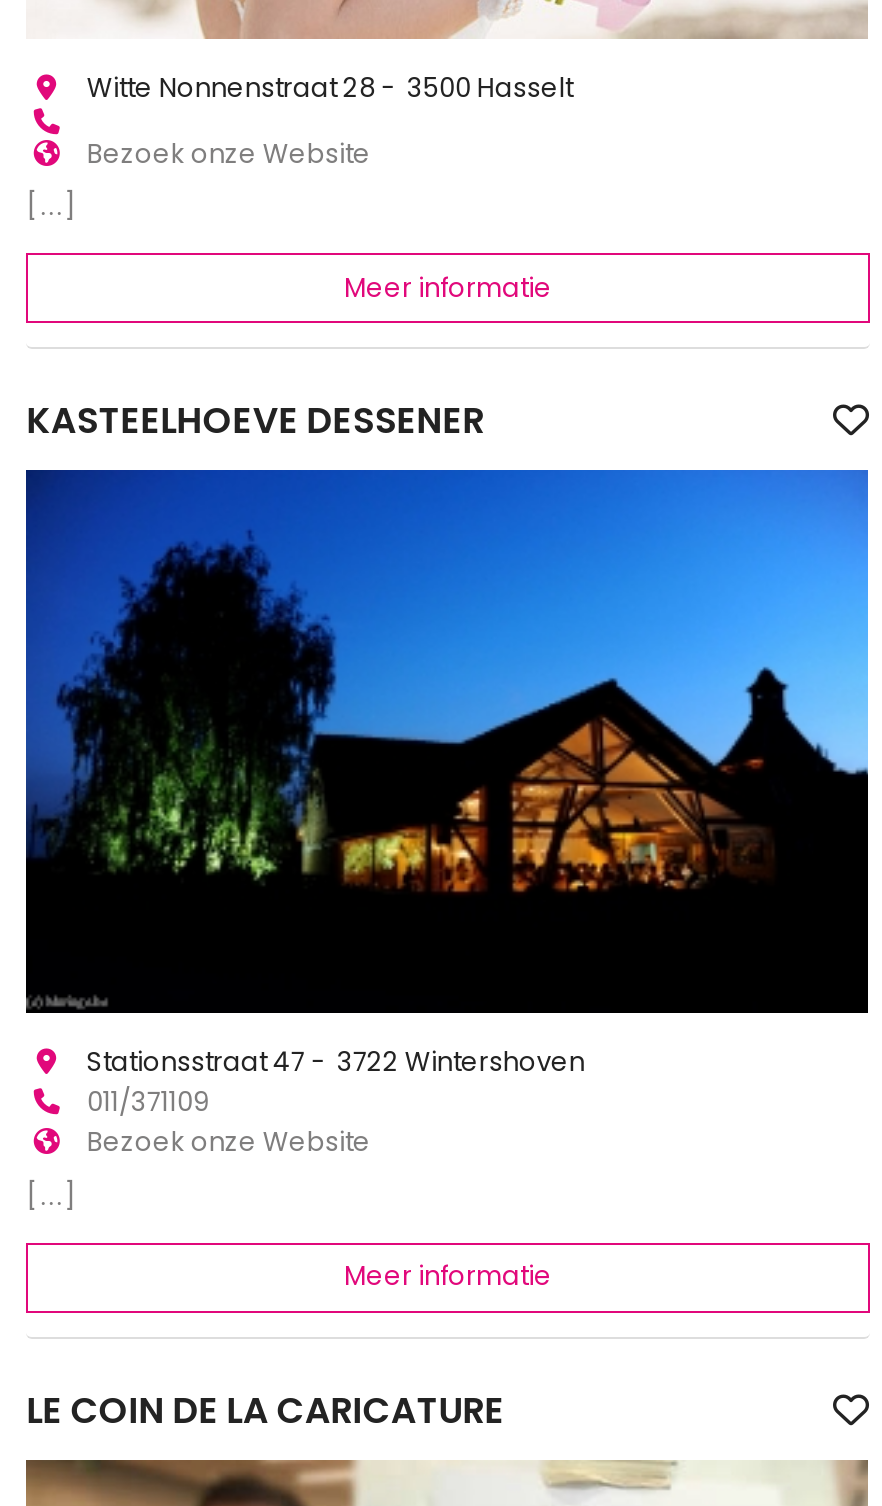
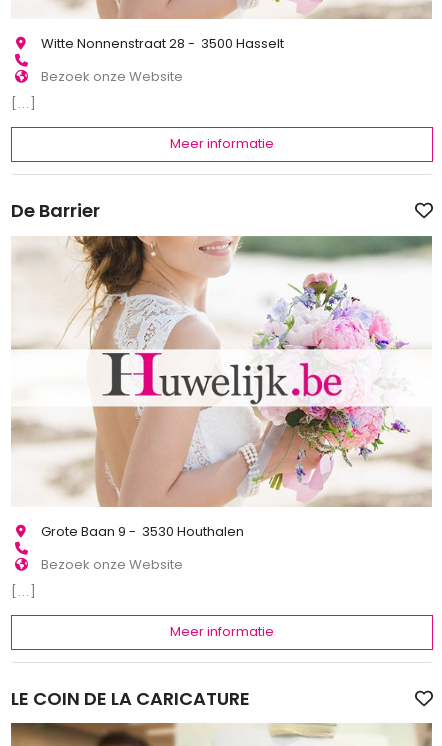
- KASTEELHOEVE DESSENER
+ De Barrier

- [image]
- Stationsstraat 47 - 3722 Wintershoven
- 011/371109
+ [image]
+ Grote Baan 9 - 3530 Houthalen
